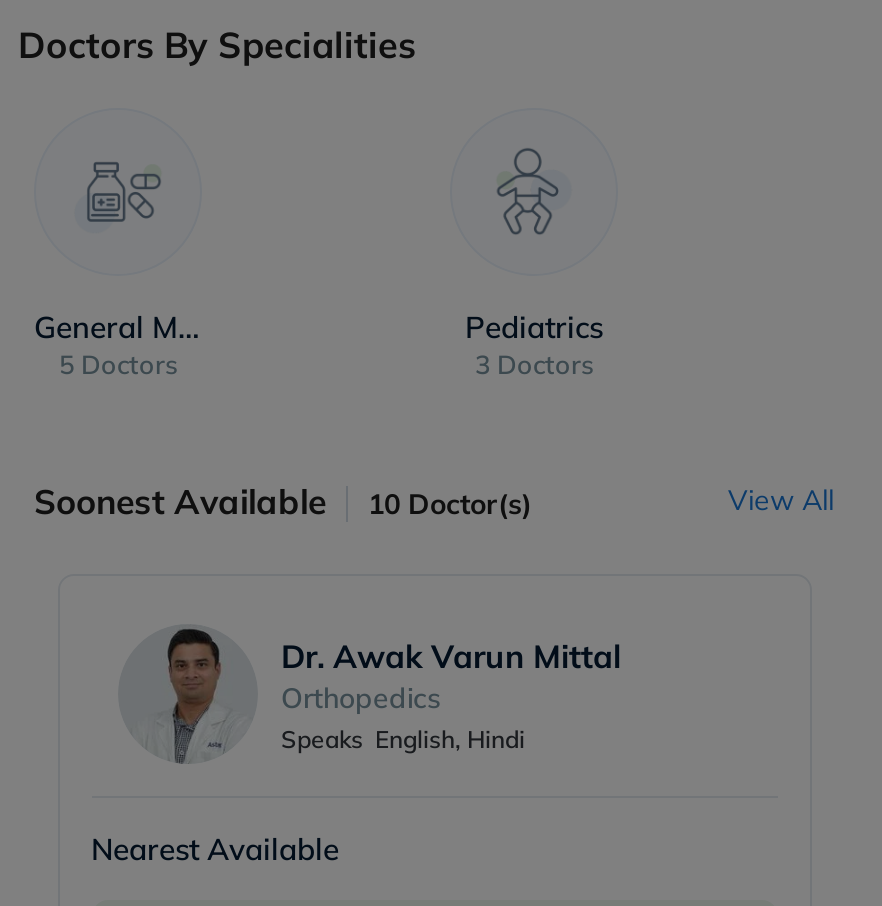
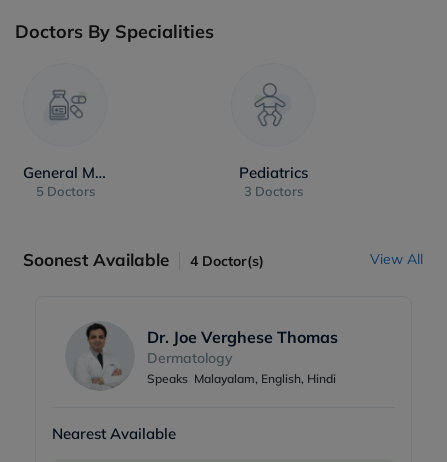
- Soonest Available 10 Doctor(s)
+ Soonest Available 4 Doctor(s)

- [image]
- Dr. Awak Varun Mittal
- Orthopedics
- Speaks English, Hindi
+ [image]
+ Dr. Joe Verghese Thomas
+ Dermatology
+ Speaks Malayalam, English, Hindi
